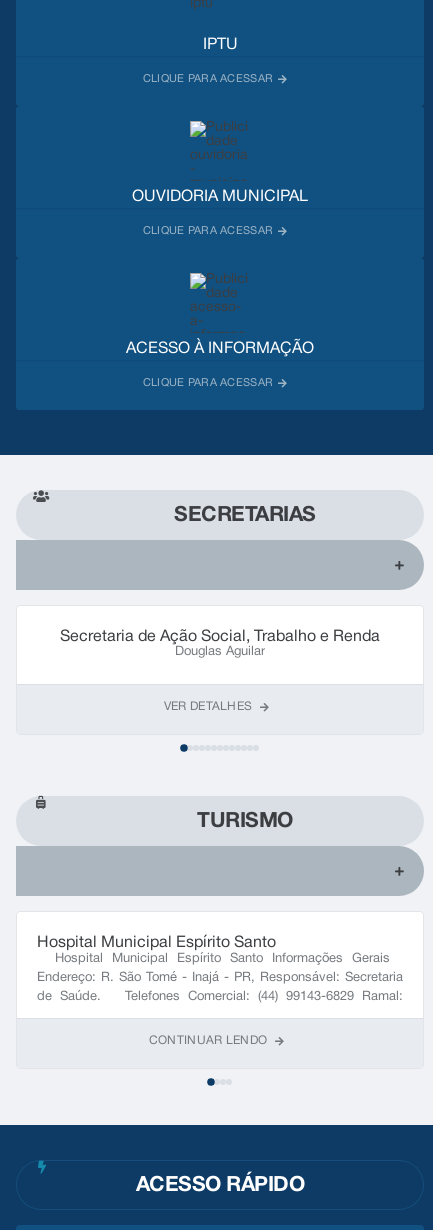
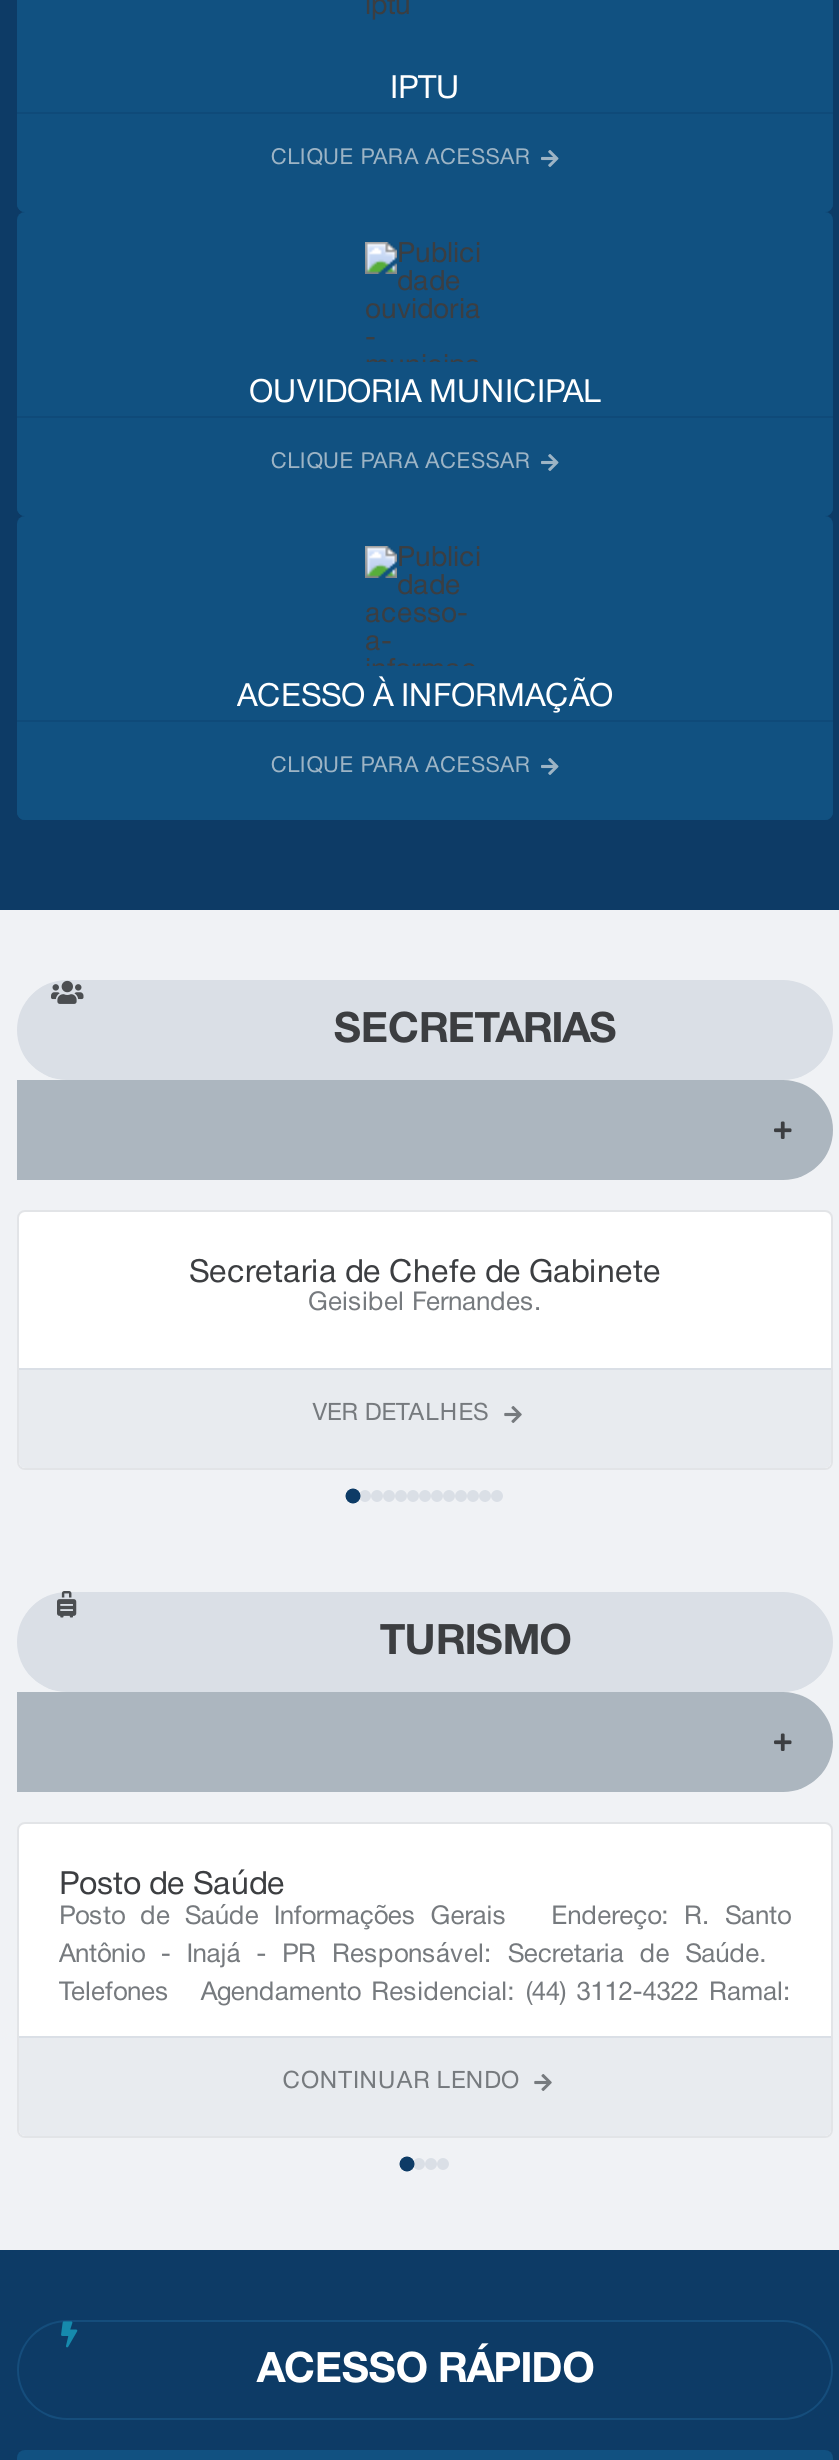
- Secretaria de Ação Social, Trabalho e Renda
- Douglas Aguilar
+ Secretaria de Chefe de Gabinete
+ Geisibel Fernandes.

- Hospital Municipal Espírito Santo
- Hospital Municipal Espírito Santo Informações Gerais
+ Posto de Saúde
+ Posto de Saúde Informações Gerais Endereço: R. Santo

- Endereço: R. São Tomé - Inajá - PR, Responsável: Secretaria
+ Antônio - Inajá - PR Responsável: Secretaria de Saúde.

- de Saúde. Telefones Comercial: (44) 99143-6829 Ramal:
+ Telefones Agendamento Residencial: (44) 3112-4322 Ramal:
